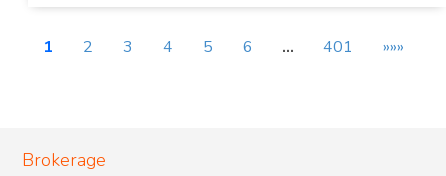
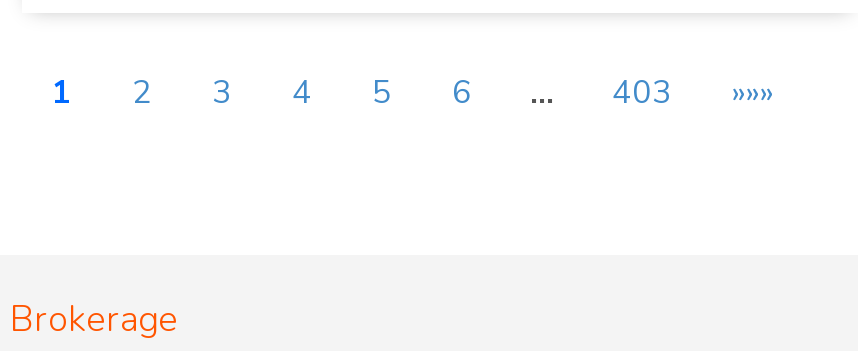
- 401
+ 403
